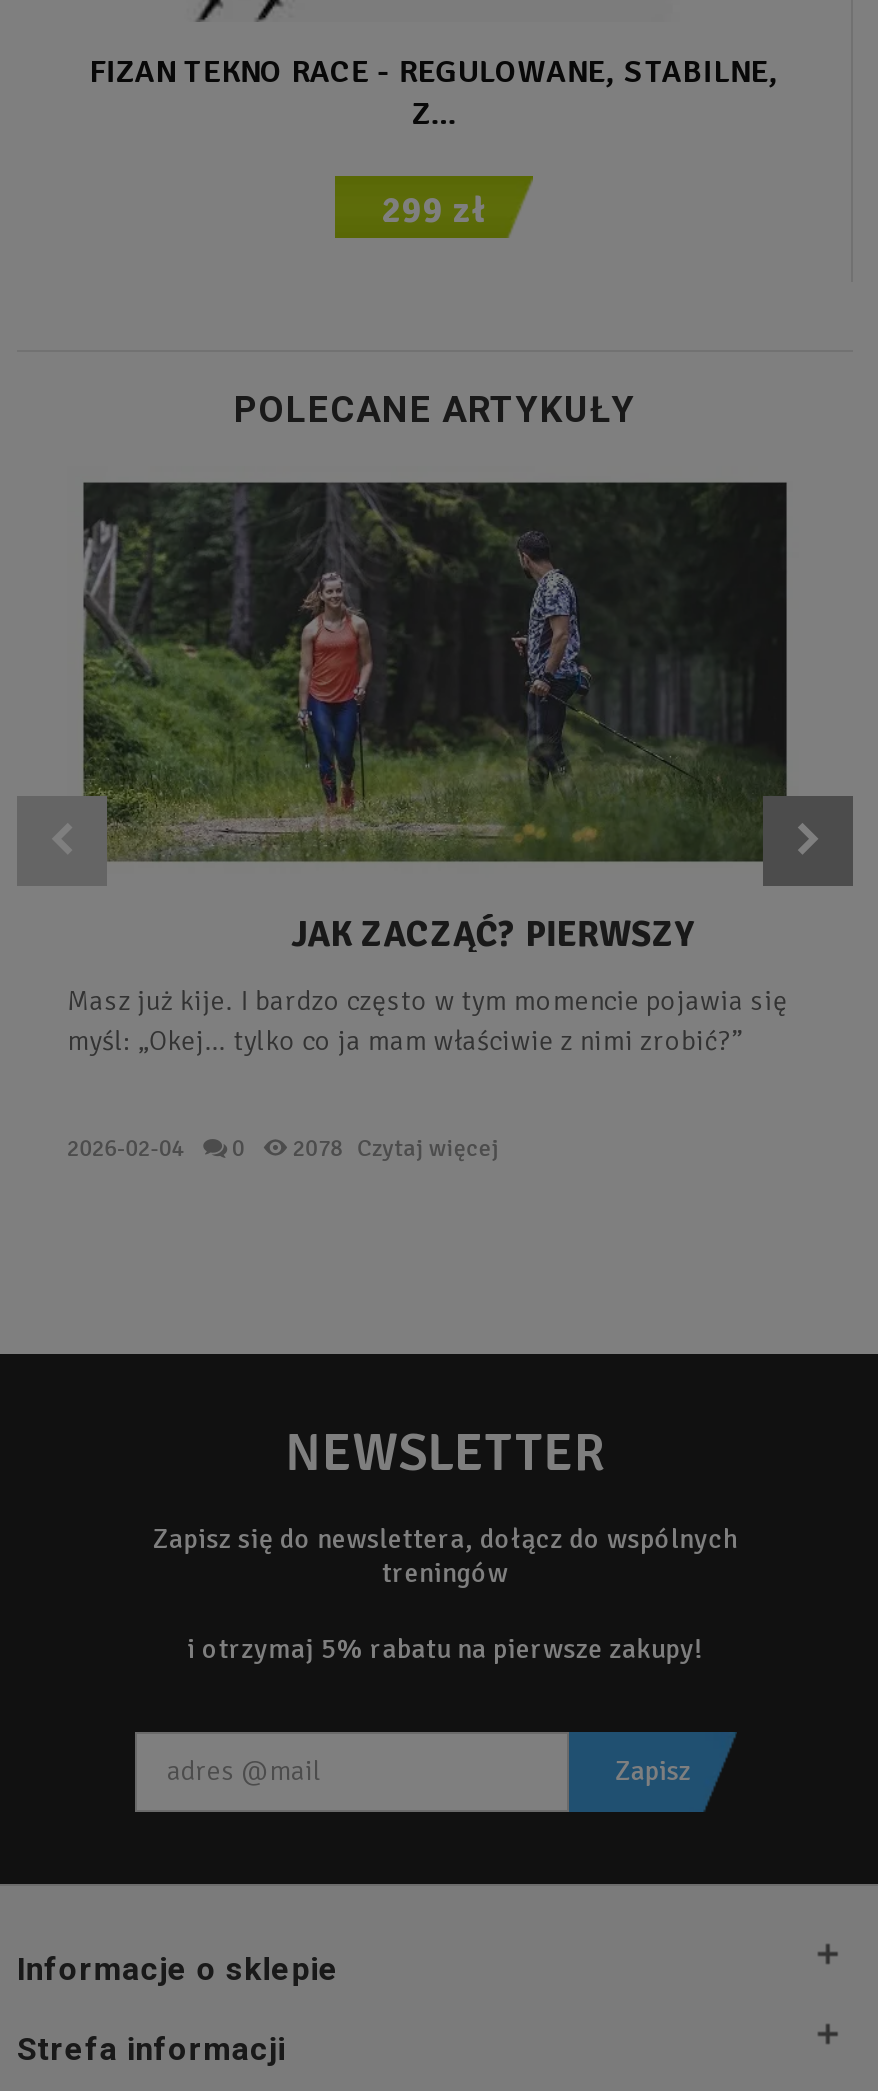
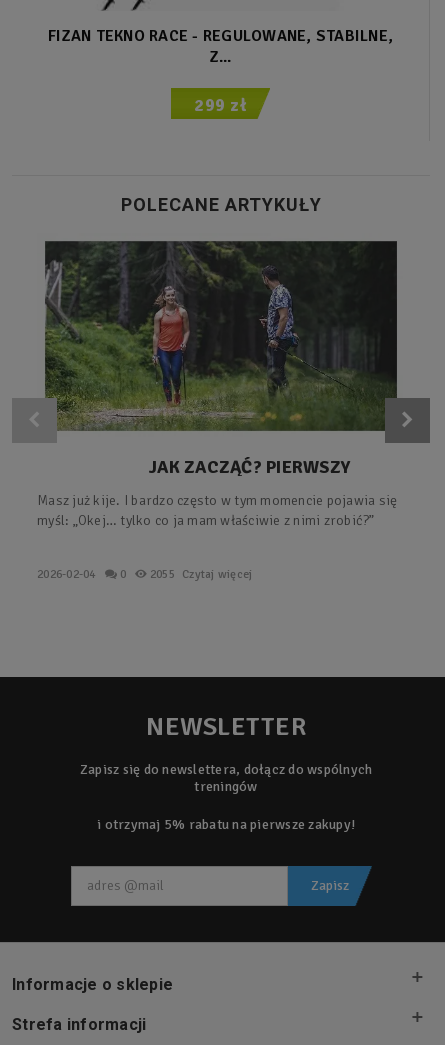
- 2078 Czytaj więcej
+ 2055 Czytaj więcej
